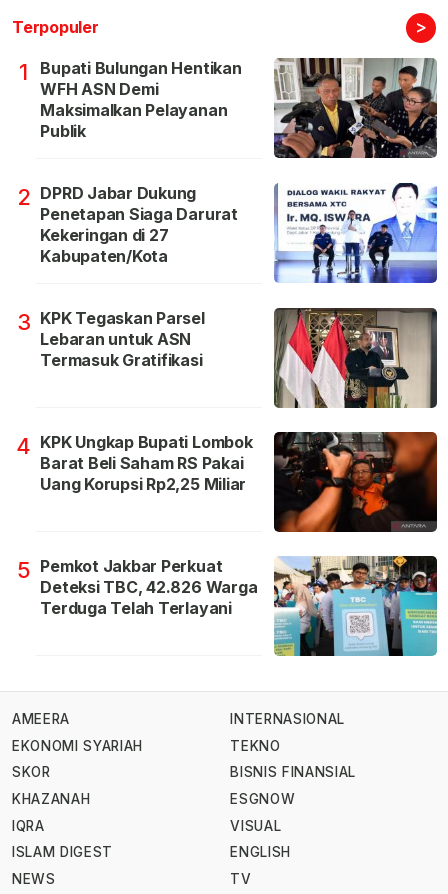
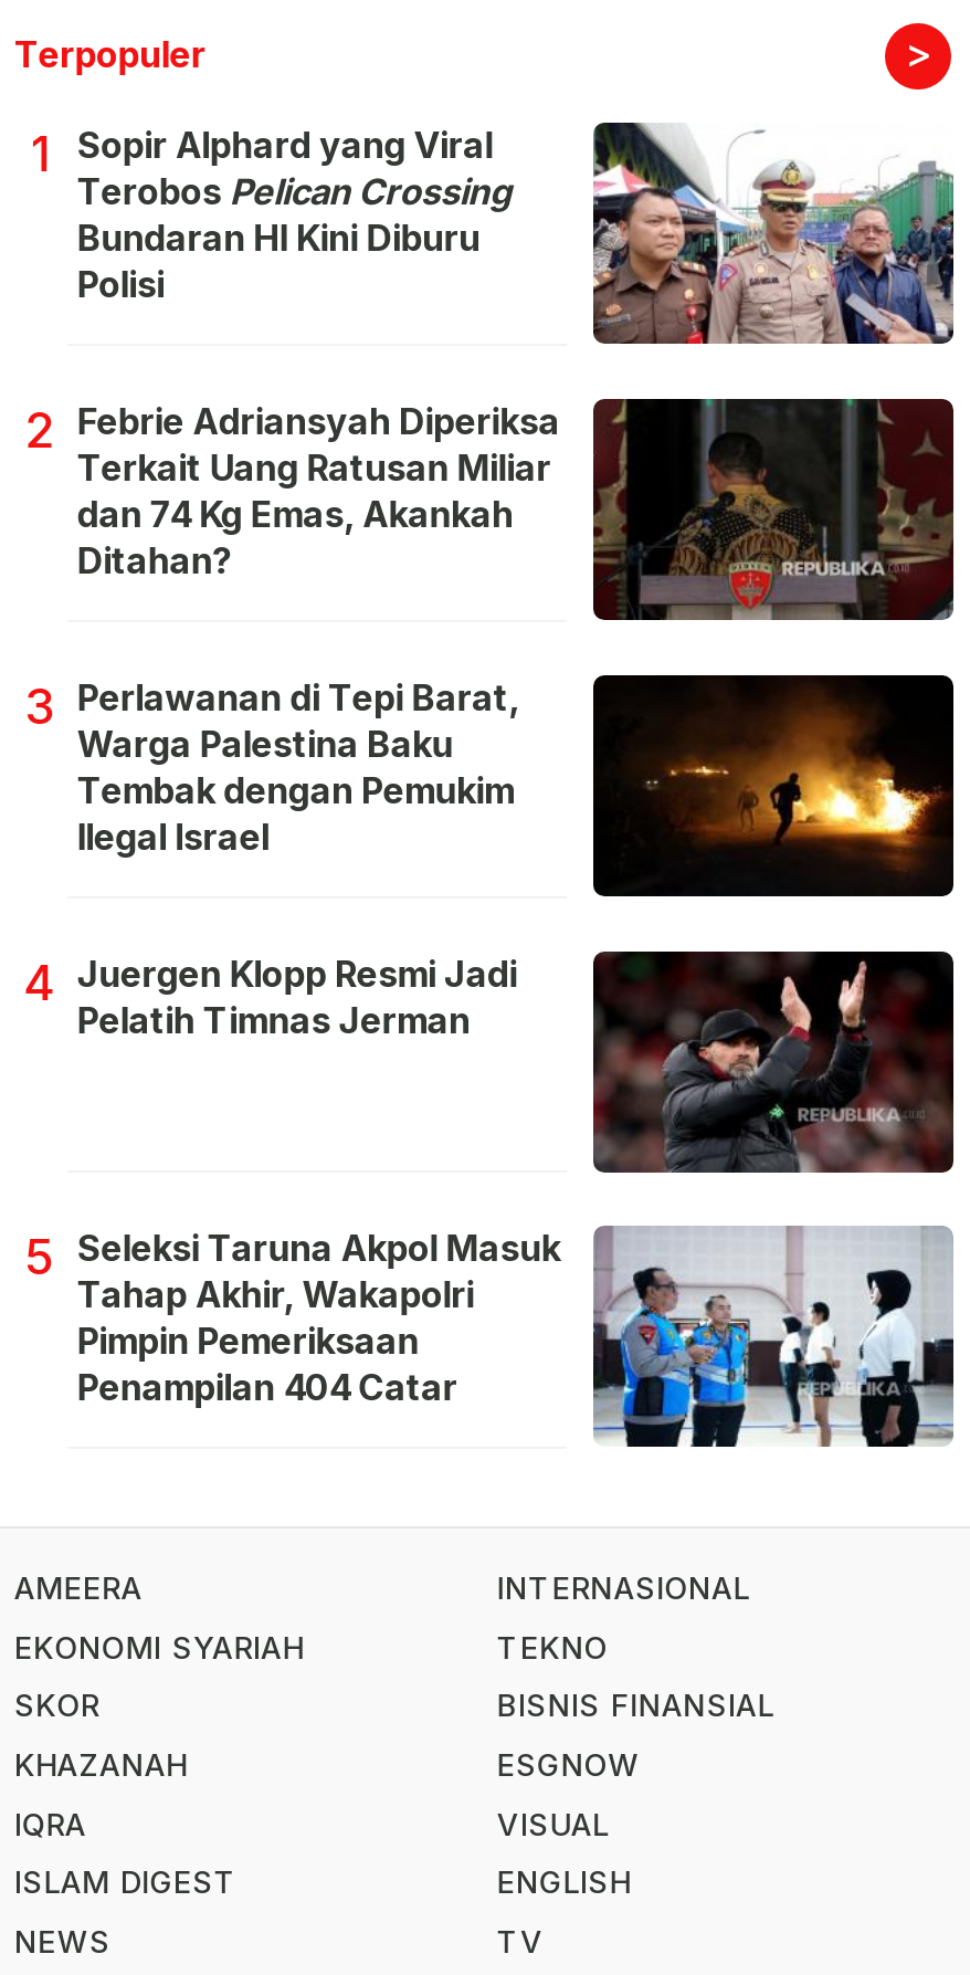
- [image]
- Bupati Bulungan Hentikan
- WFH ASN Demi
- Maksimalkan Pelayanan
- Publik
+ [image]
+ Sopir Alphard yang Viral
+ Terobos Pelican Crossing
+ Bundaran HI Kini Diburu
+ Polisi

- [image]
- 2 DPRD Jabar Dukung
- Penetapan Siaga Darurat
- Kekeringan di 27
- Kabupaten/Kota
+ [image]
+ 2 Febrie Adriansyah Diperiksa
+ Terkait Uang Ratusan Miliar
+ dan 74 Kg Emas, Akankah
+ Ditahan?

- 3 KPK Tegaskan Parsel
- Lebaran untuk ASN
- Termasuk Gratifikasi
+ 3 Perlawanan di Tepi Barat,
+ Warga Palestina Baku
+ Tembak dengan Pemukim
+ Ilegal Israel

- [image]
+ [image]

- [image]
- 4 KPK Ungkap Bupati Lombok
- Barat Beli Saham RS Pakai
- Uang Korupsi Rp2,25 Miliar
+ [image]
+ 4 Juergen Klopp Resmi Jadi
+ Pelatih Timnas Jerman

- [image]
- 5 Pemkot Jakbar Perkuat
- Deteksi TBC, 42.826 Warga
- Terduga Telah Terlayani
+ [image]
+ 5 Seleksi Taruna Akpol Masuk
+ Tahap Akhir, Wakapolri
+ Pimpin Pemeriksaan
+ Penampilan 404 Catar
